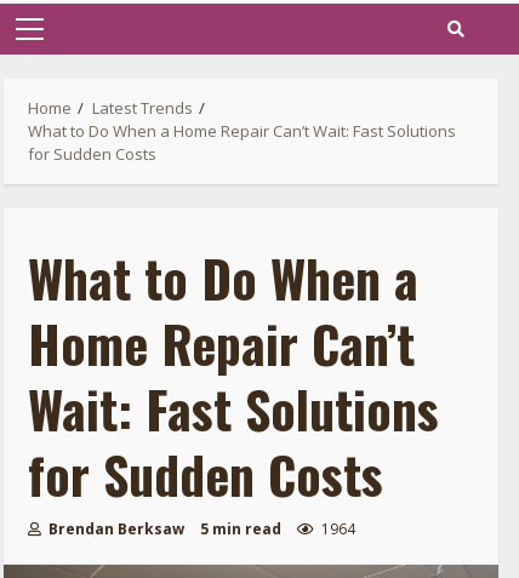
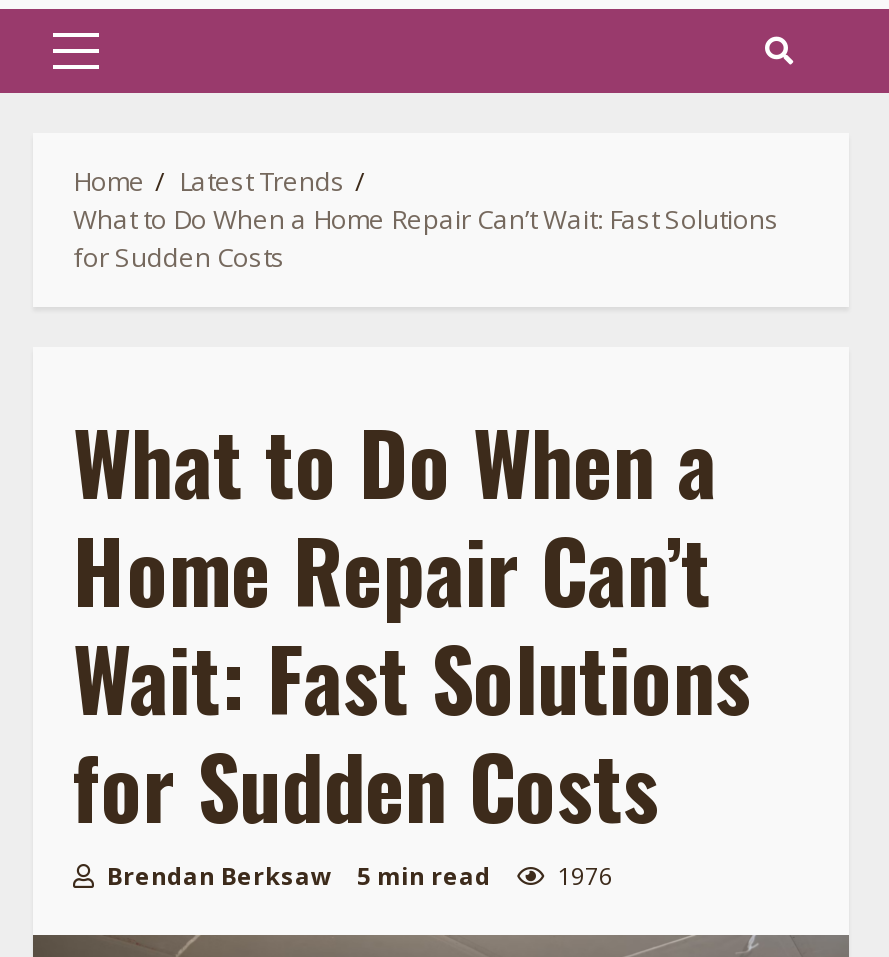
- Brendan Berksaw 5 min read 1964
+ Brendan Berksaw 5 min read 1976
